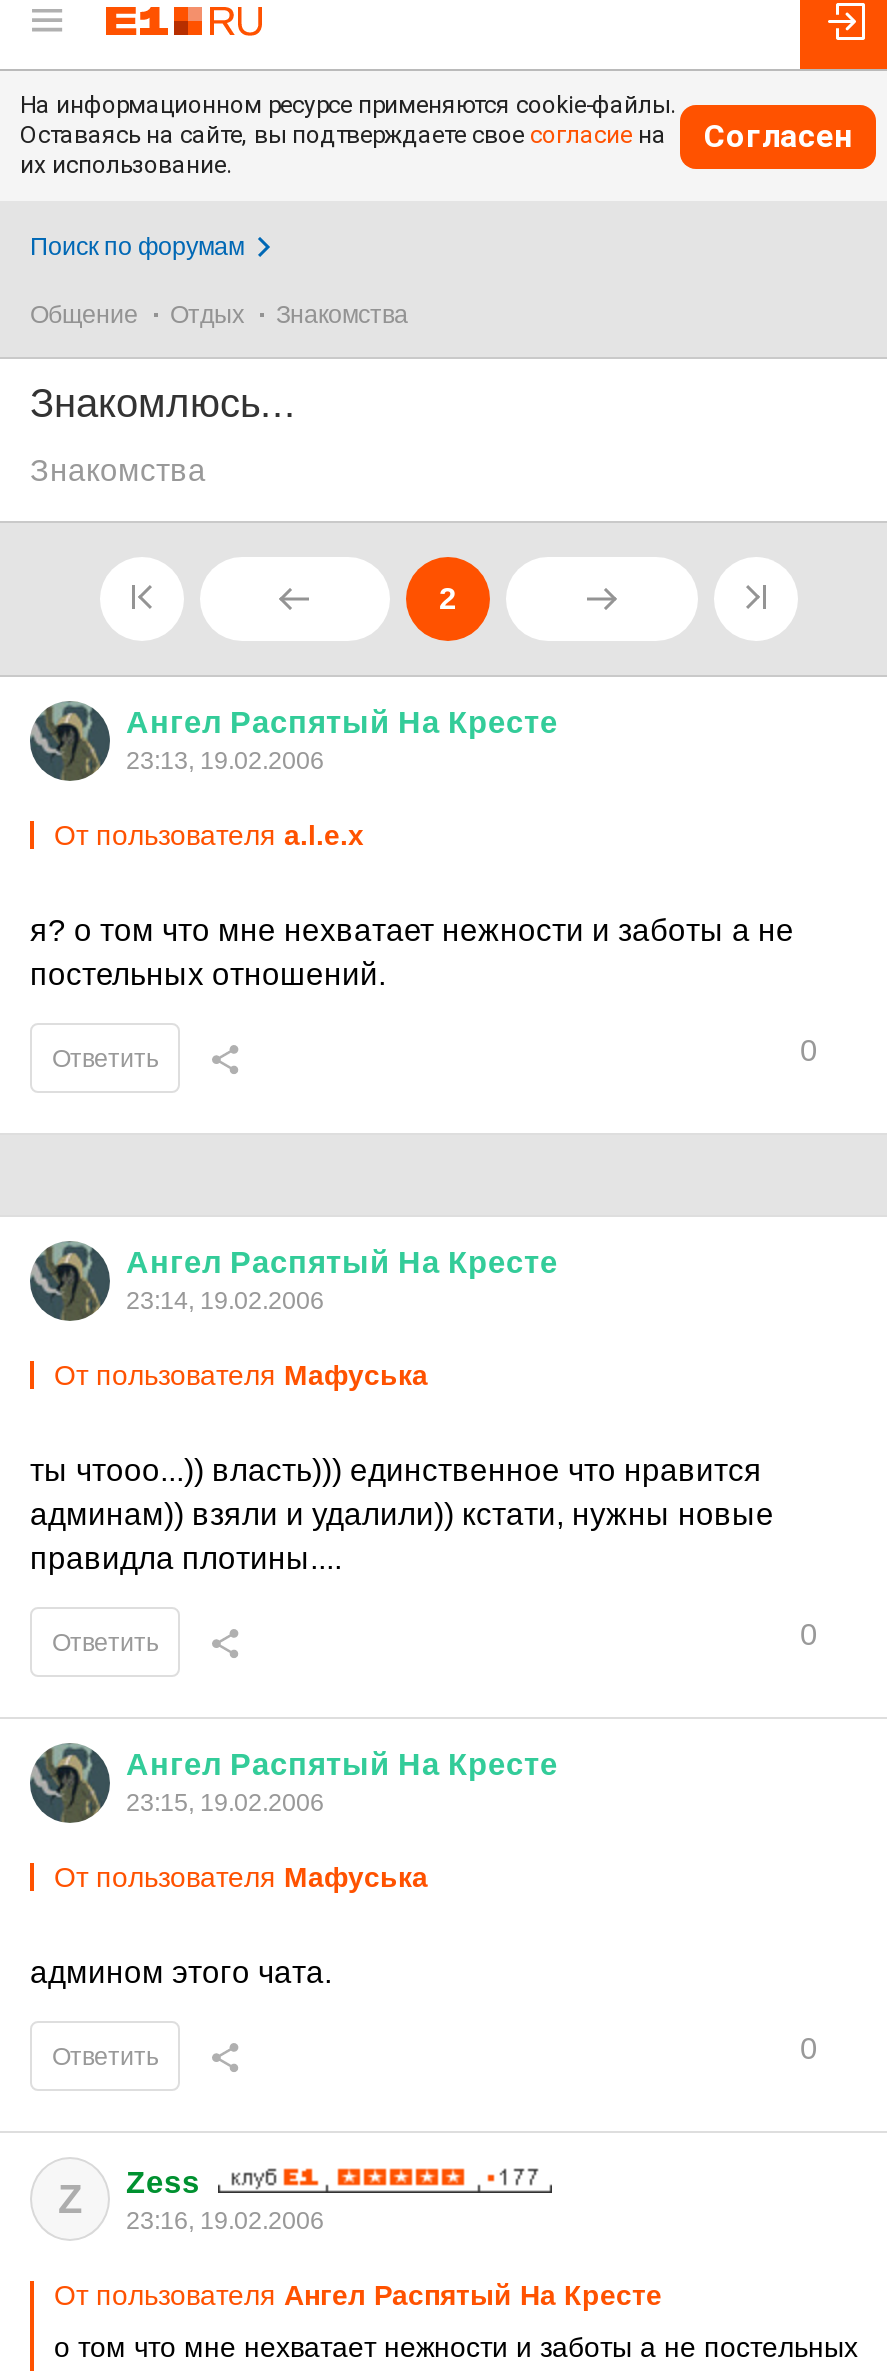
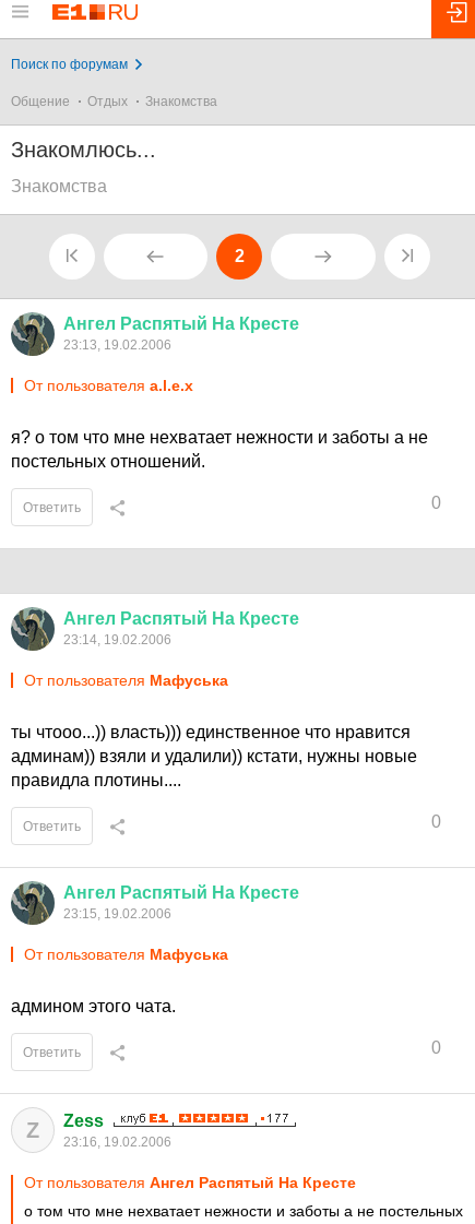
- На информационном ресурсе применяются cookie-файлы.
- Оставаясь на сайте, вы подтверждаете свое согласие на
- их использование.

- Согласен
